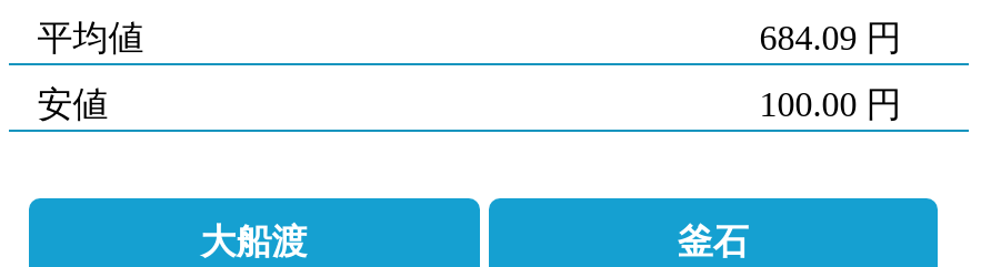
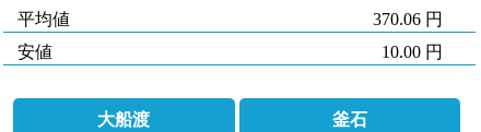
- 684.09 円
+ 370.06 円

- 100.00 円
+ 10.00 円
